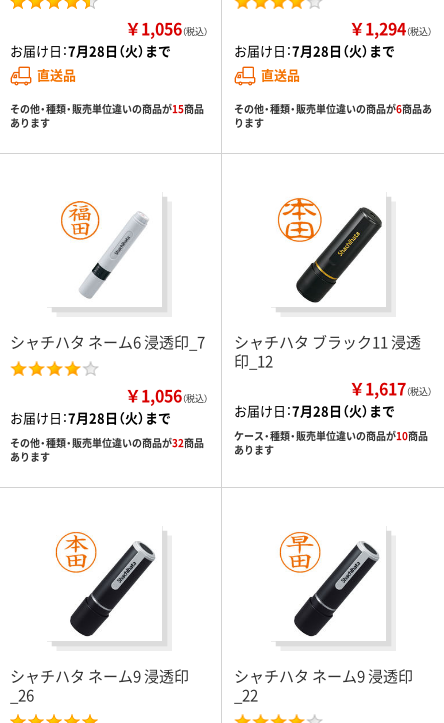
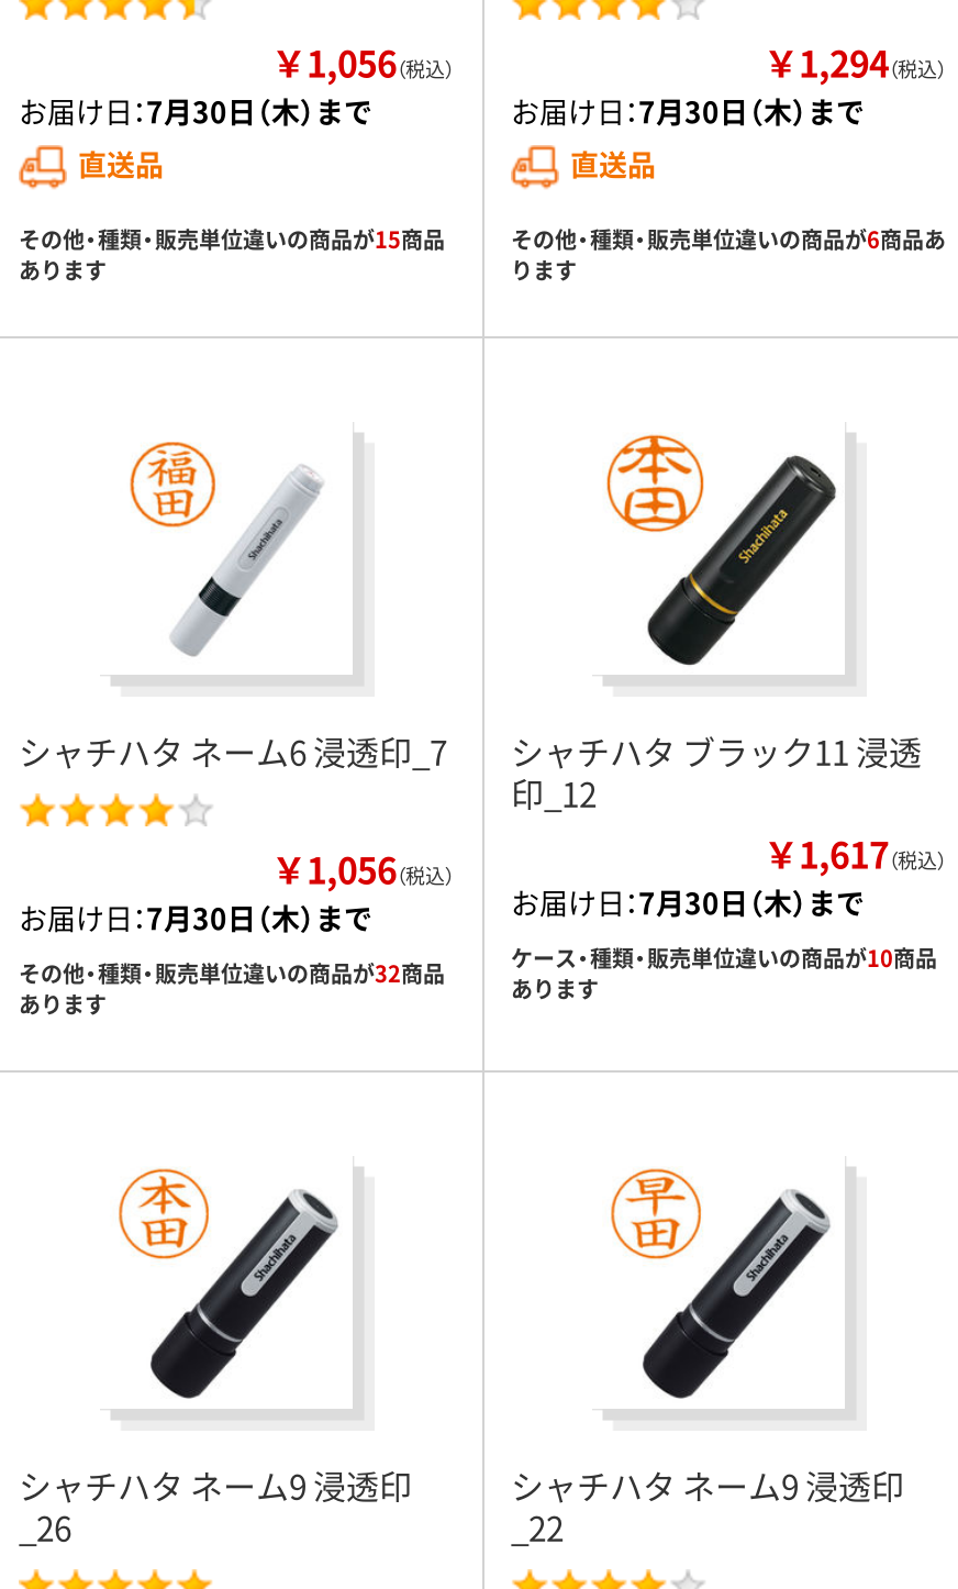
- お届け日：7月28日（火）まで
+ お届け日：7月30日（木）まで

- お届け日：7月28日（火）まで
+ お届け日：7月30日（木）まで

- お届け日：7月28日（火）まで
+ お届け日：7月30日（木）まで

- お届け日：7月28日（火）まで
+ お届け日：7月30日（木）まで
